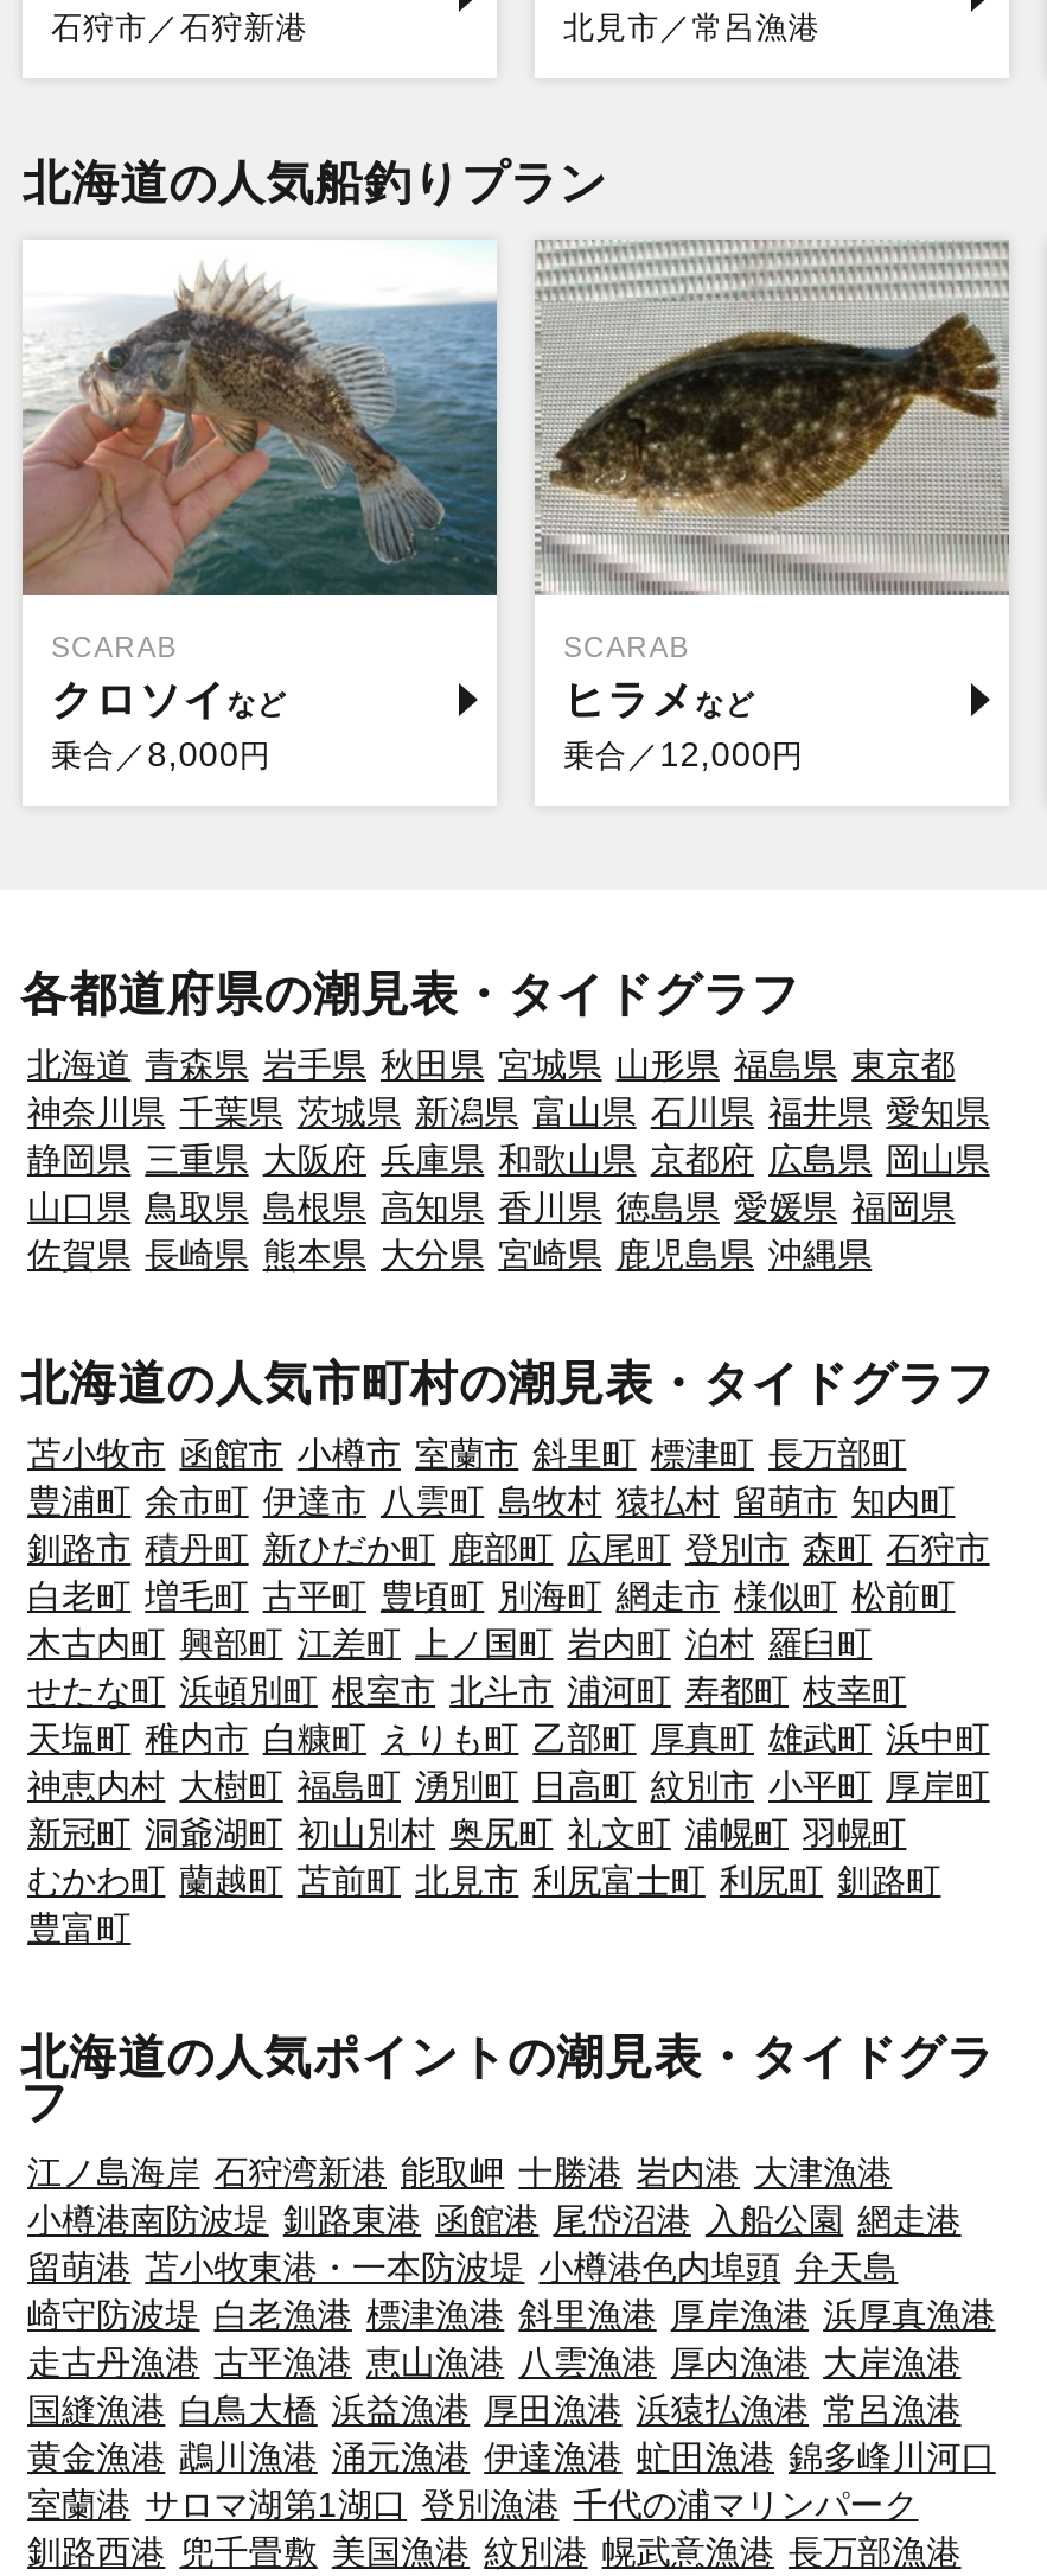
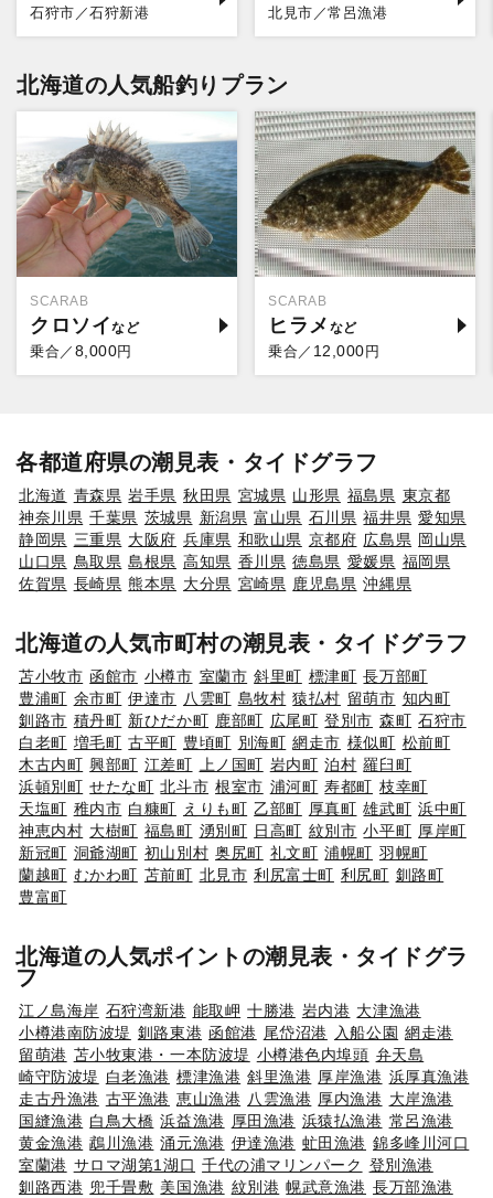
- せたな町 浜頓別町 根室市 北斗市 浦河町 寿都町 枝幸町
+ 浜頓別町 せたな町 北斗市 根室市 浦河町 寿都町 枝幸町

- むかわ町 蘭越町 苫前町 北見市 利尻富士町 利尻町 釧路町
+ 蘭越町 むかわ町 苫前町 北見市 利尻富士町 利尻町 釧路町

- 室蘭港 サロマ湖第1湖口 登別漁港 千代の浦マリンパーク
+ 室蘭港 サロマ湖第1湖口 千代の浦マリンパーク 登別漁港
